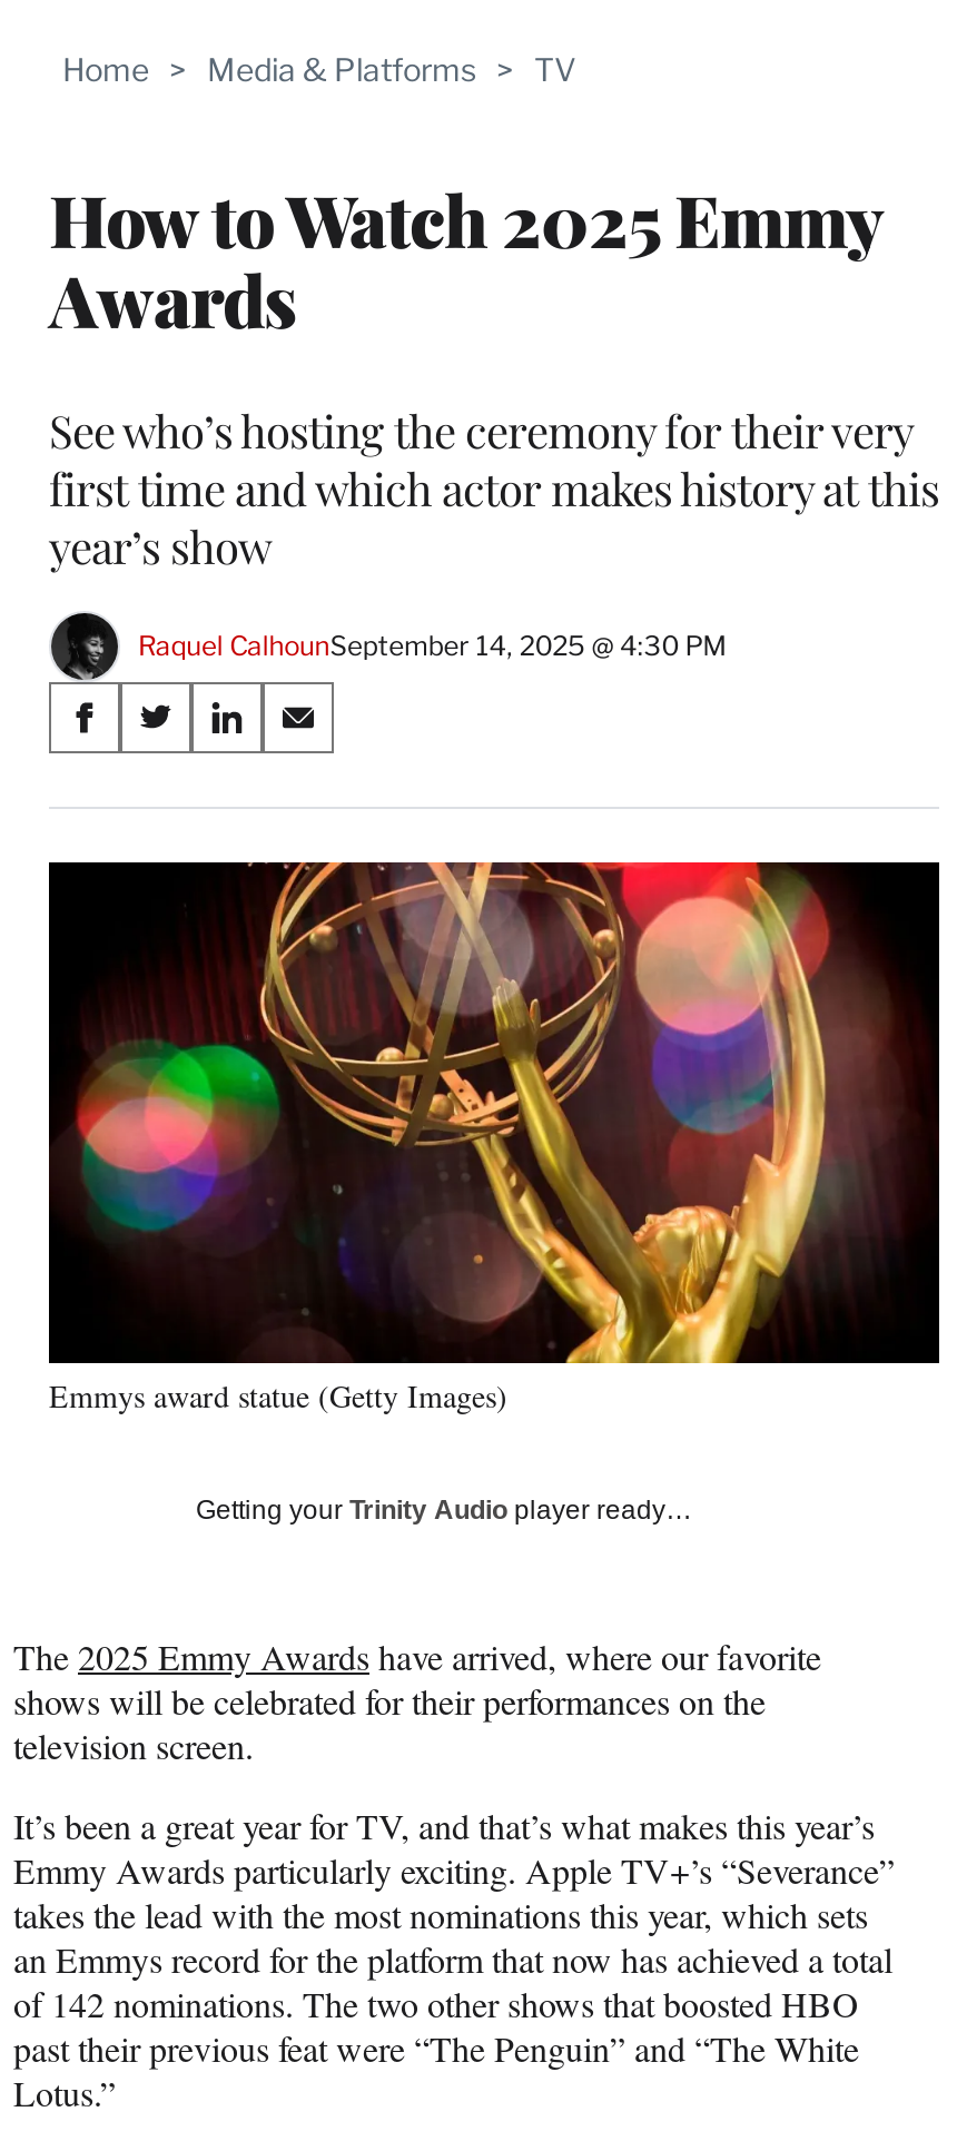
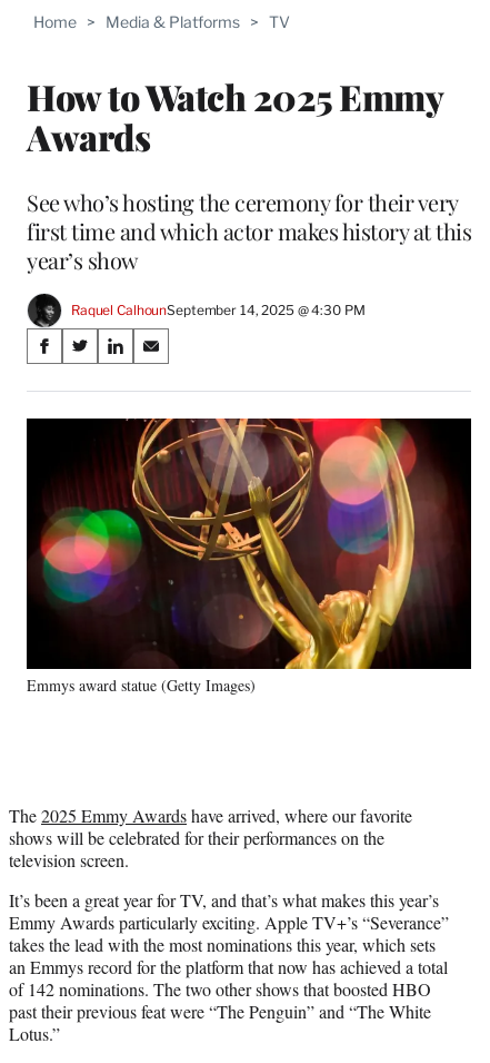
- Getting your Trinity Audio player ready…
